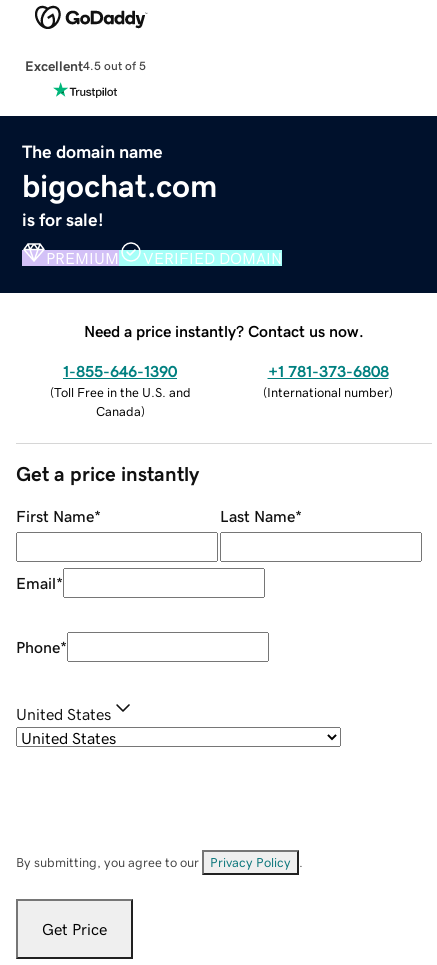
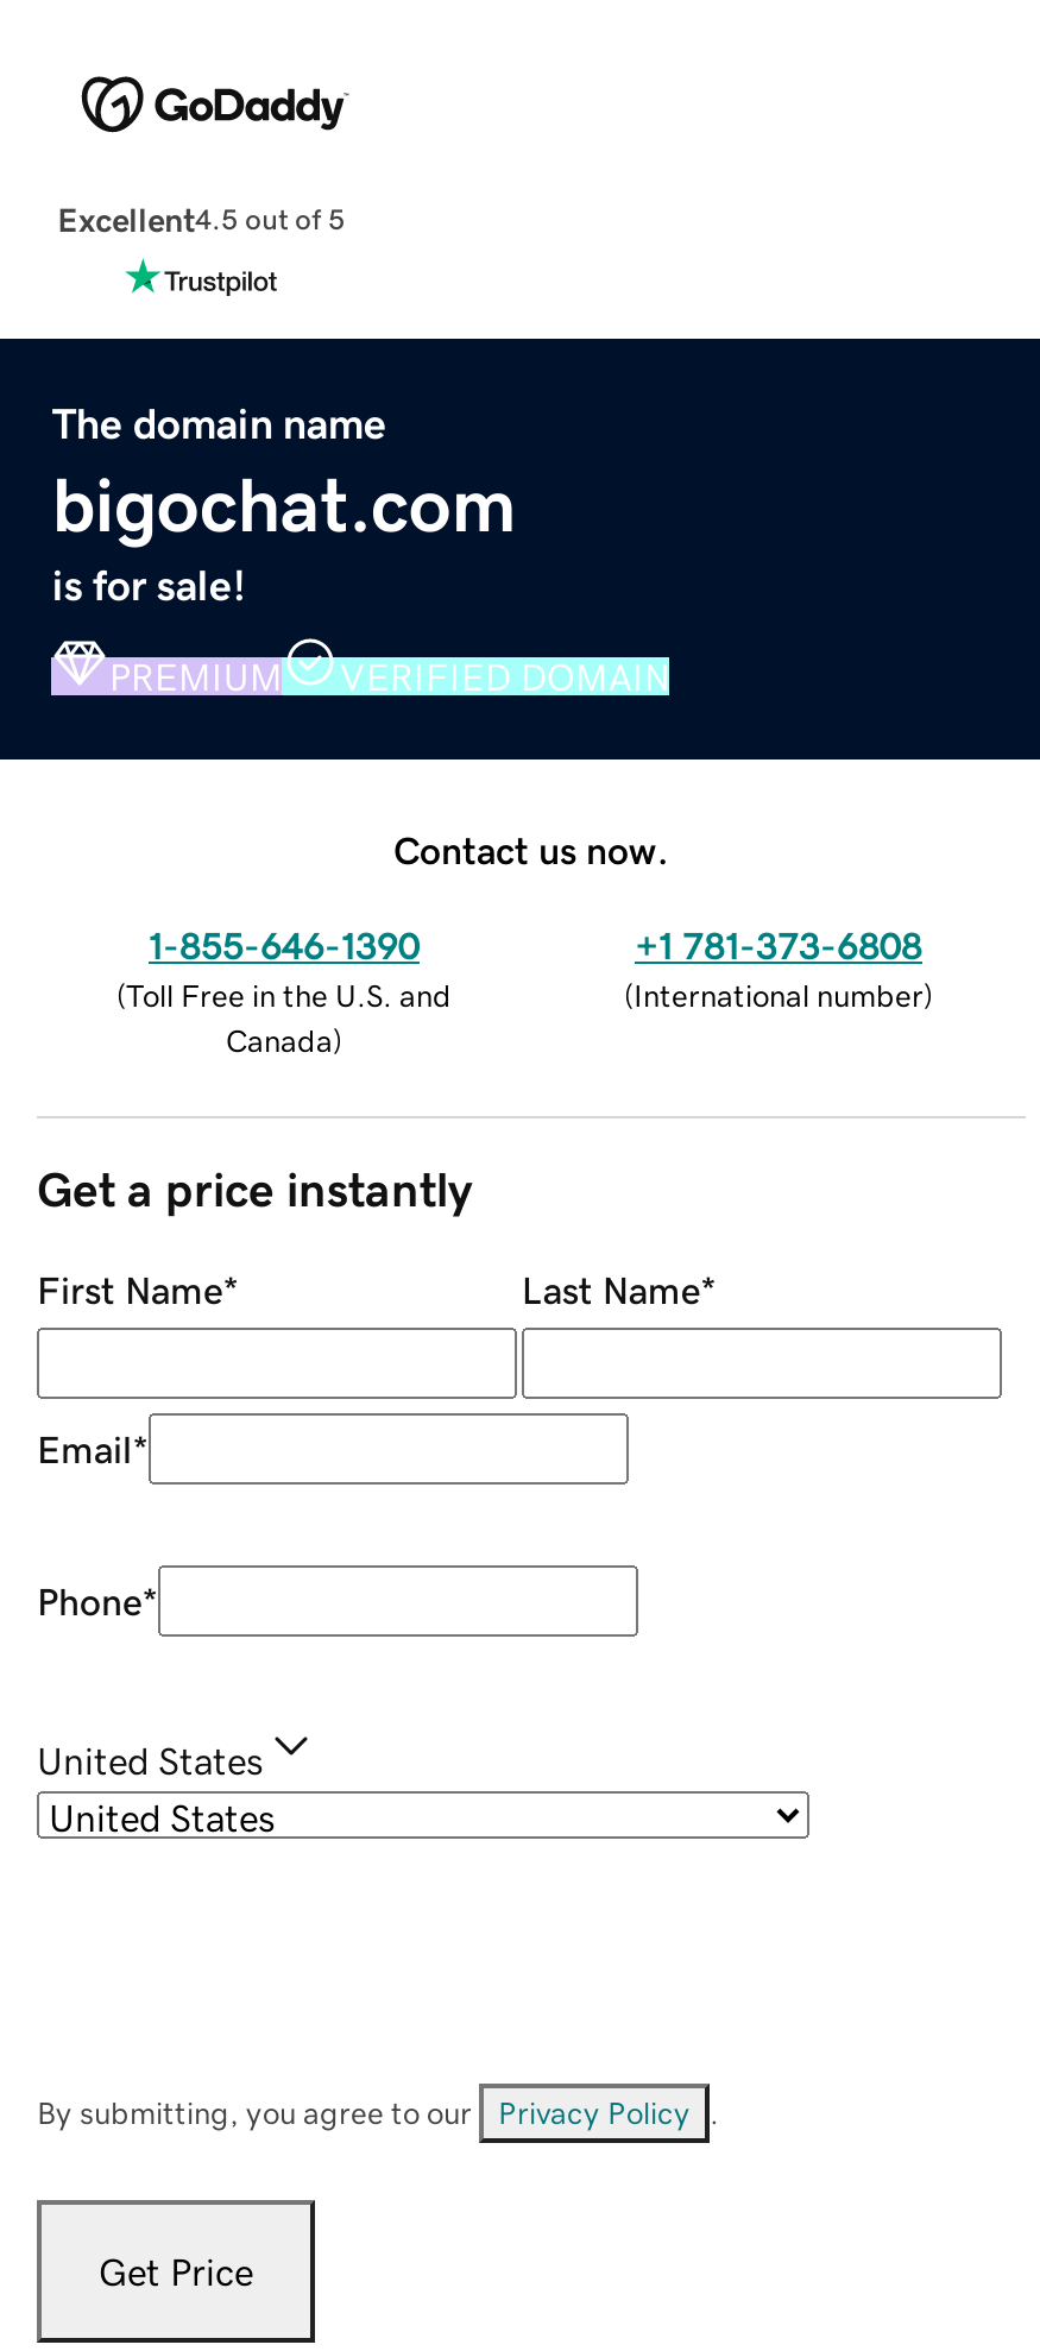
- Need a price instantly? Contact us now.
+ Contact us now.
